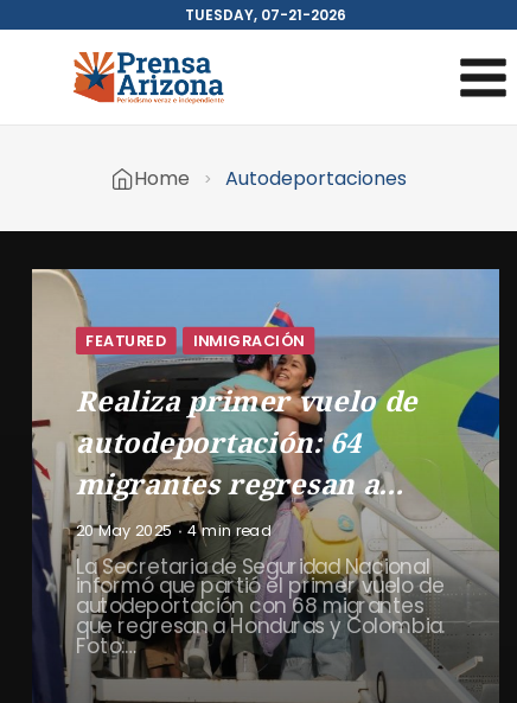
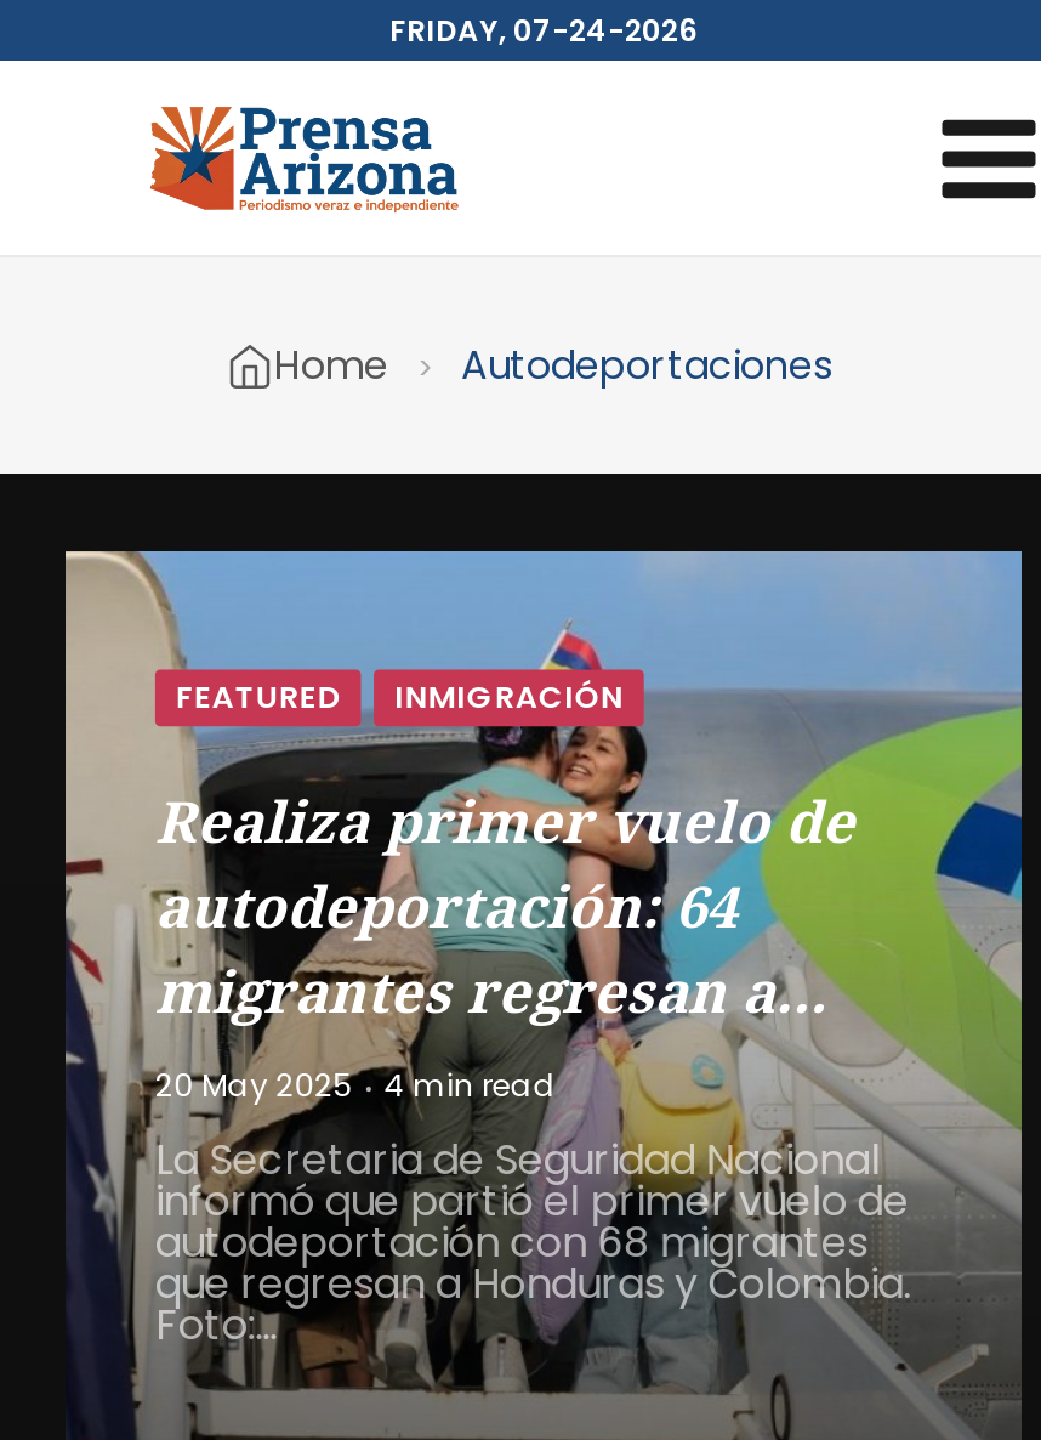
- TUESDAY, 07-21-2026
+ FRIDAY, 07-24-2026
